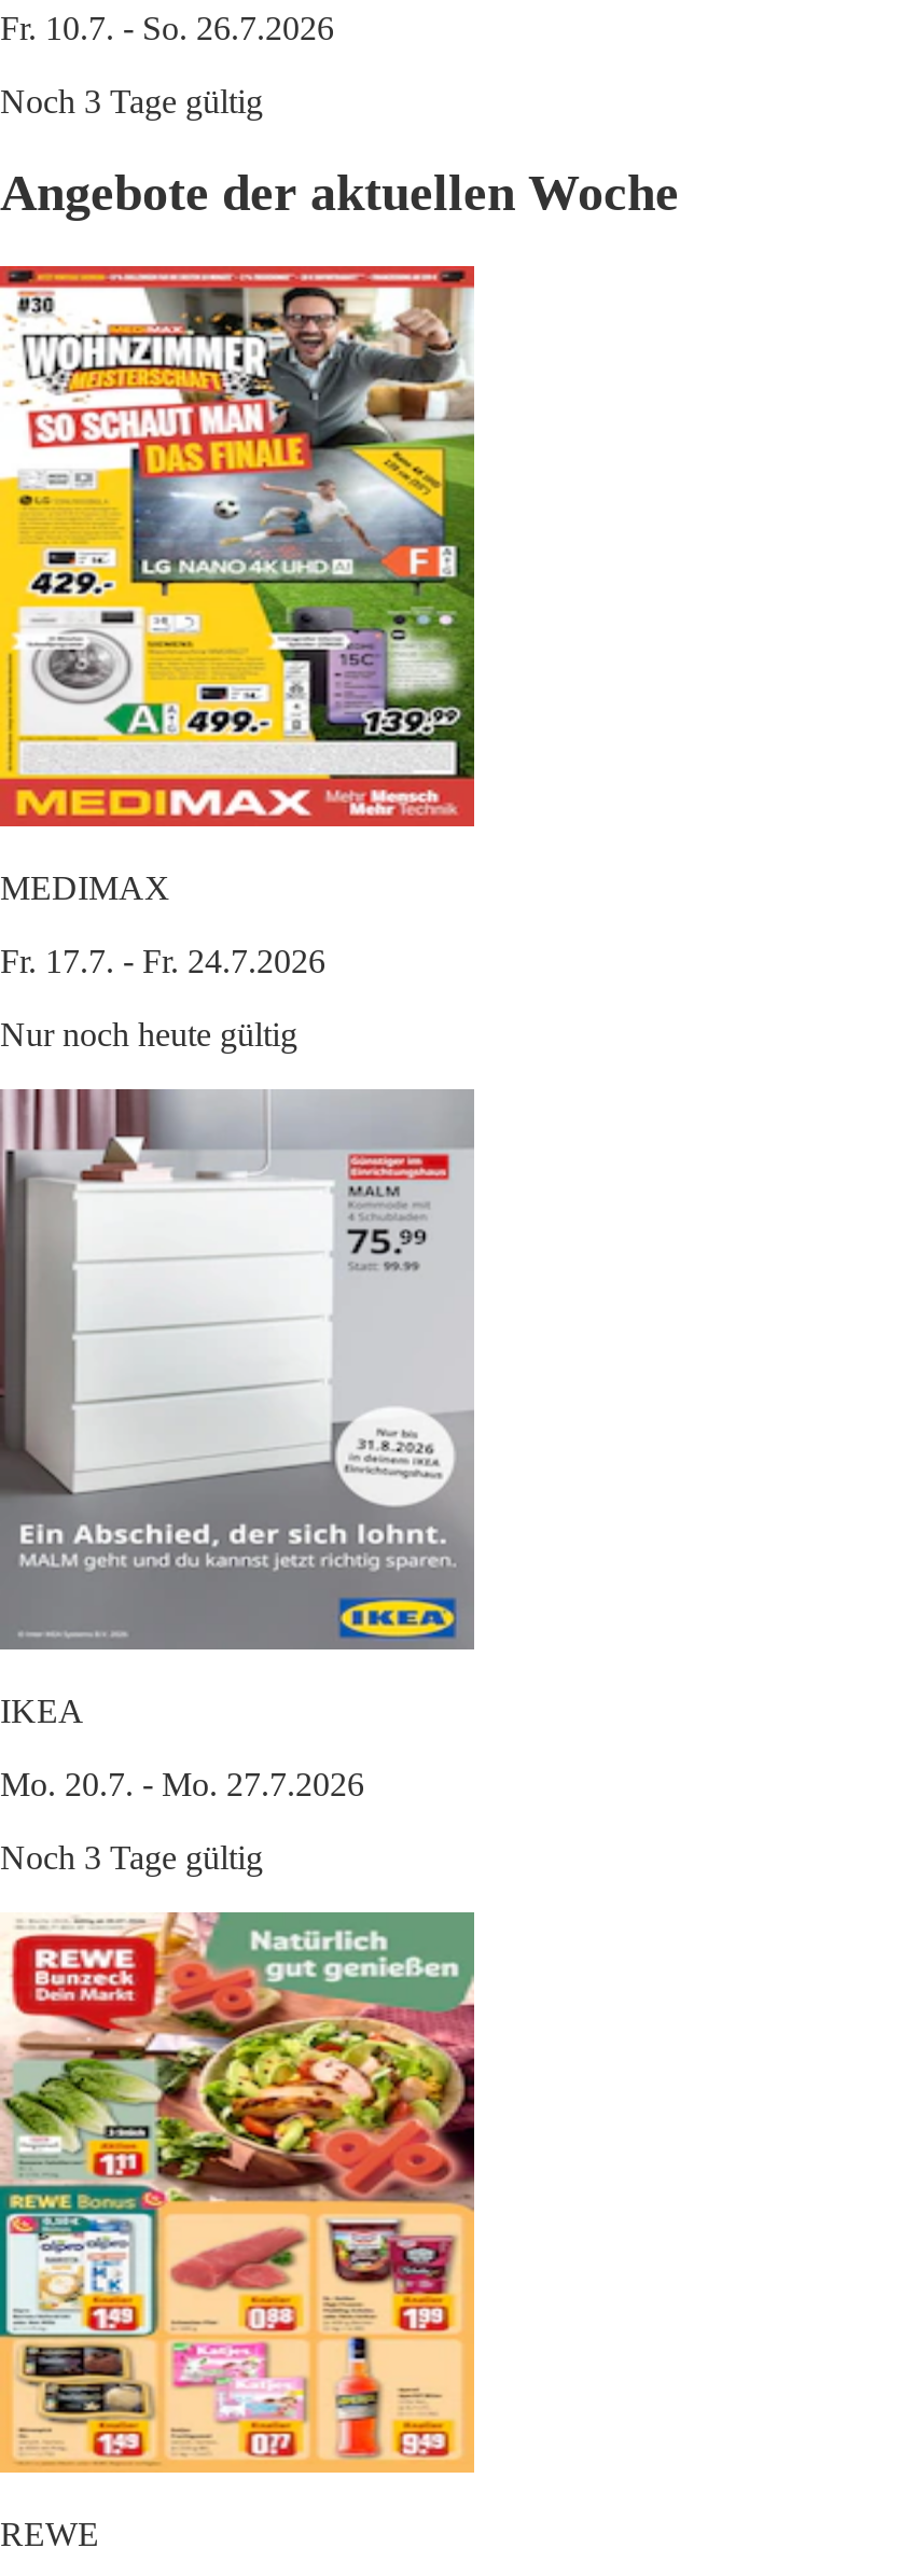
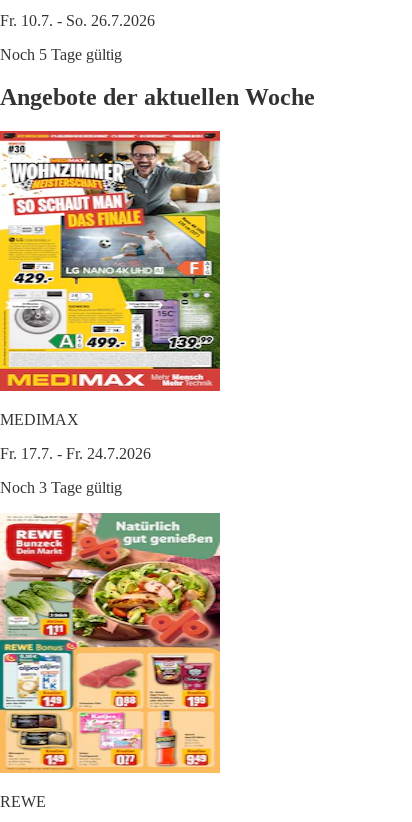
- Noch 3 Tage gültig
+ Noch 5 Tage gültig

- Nur noch heute gültig

- [image]
- IKEA
- Mo. 20.7. - Mo. 27.7.2026
